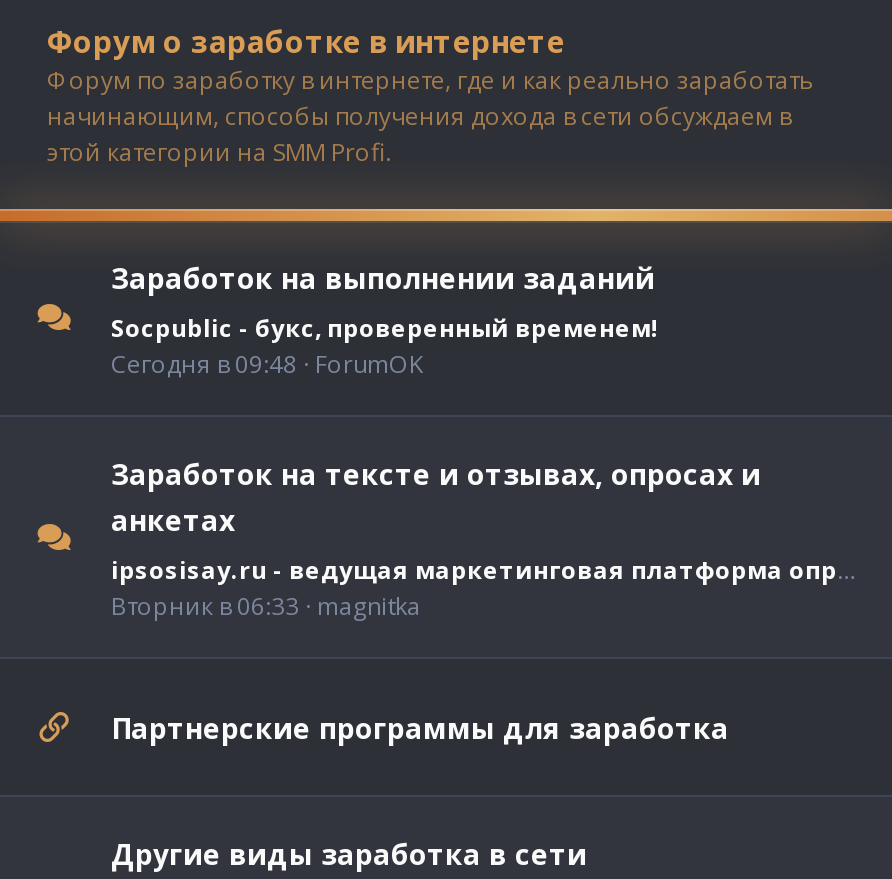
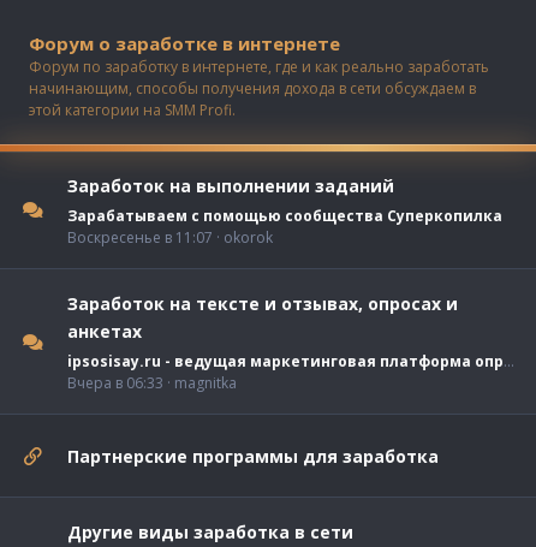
- Socpublic - букс, проверенный временем!
- Сегодня в 09:48 ForumOK
+ Зарабатываем с помощью сообщества Суперкопилка
+ Воскресенье в 11:07 okorok

- Вторник в 06:33 magnitka
+ Вчера в 06:33 magnitka
